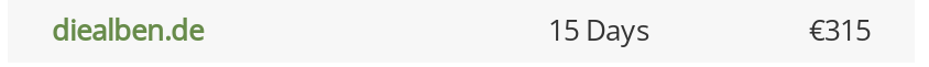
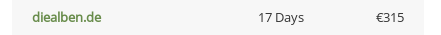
- 15 Days
+ 17 Days
